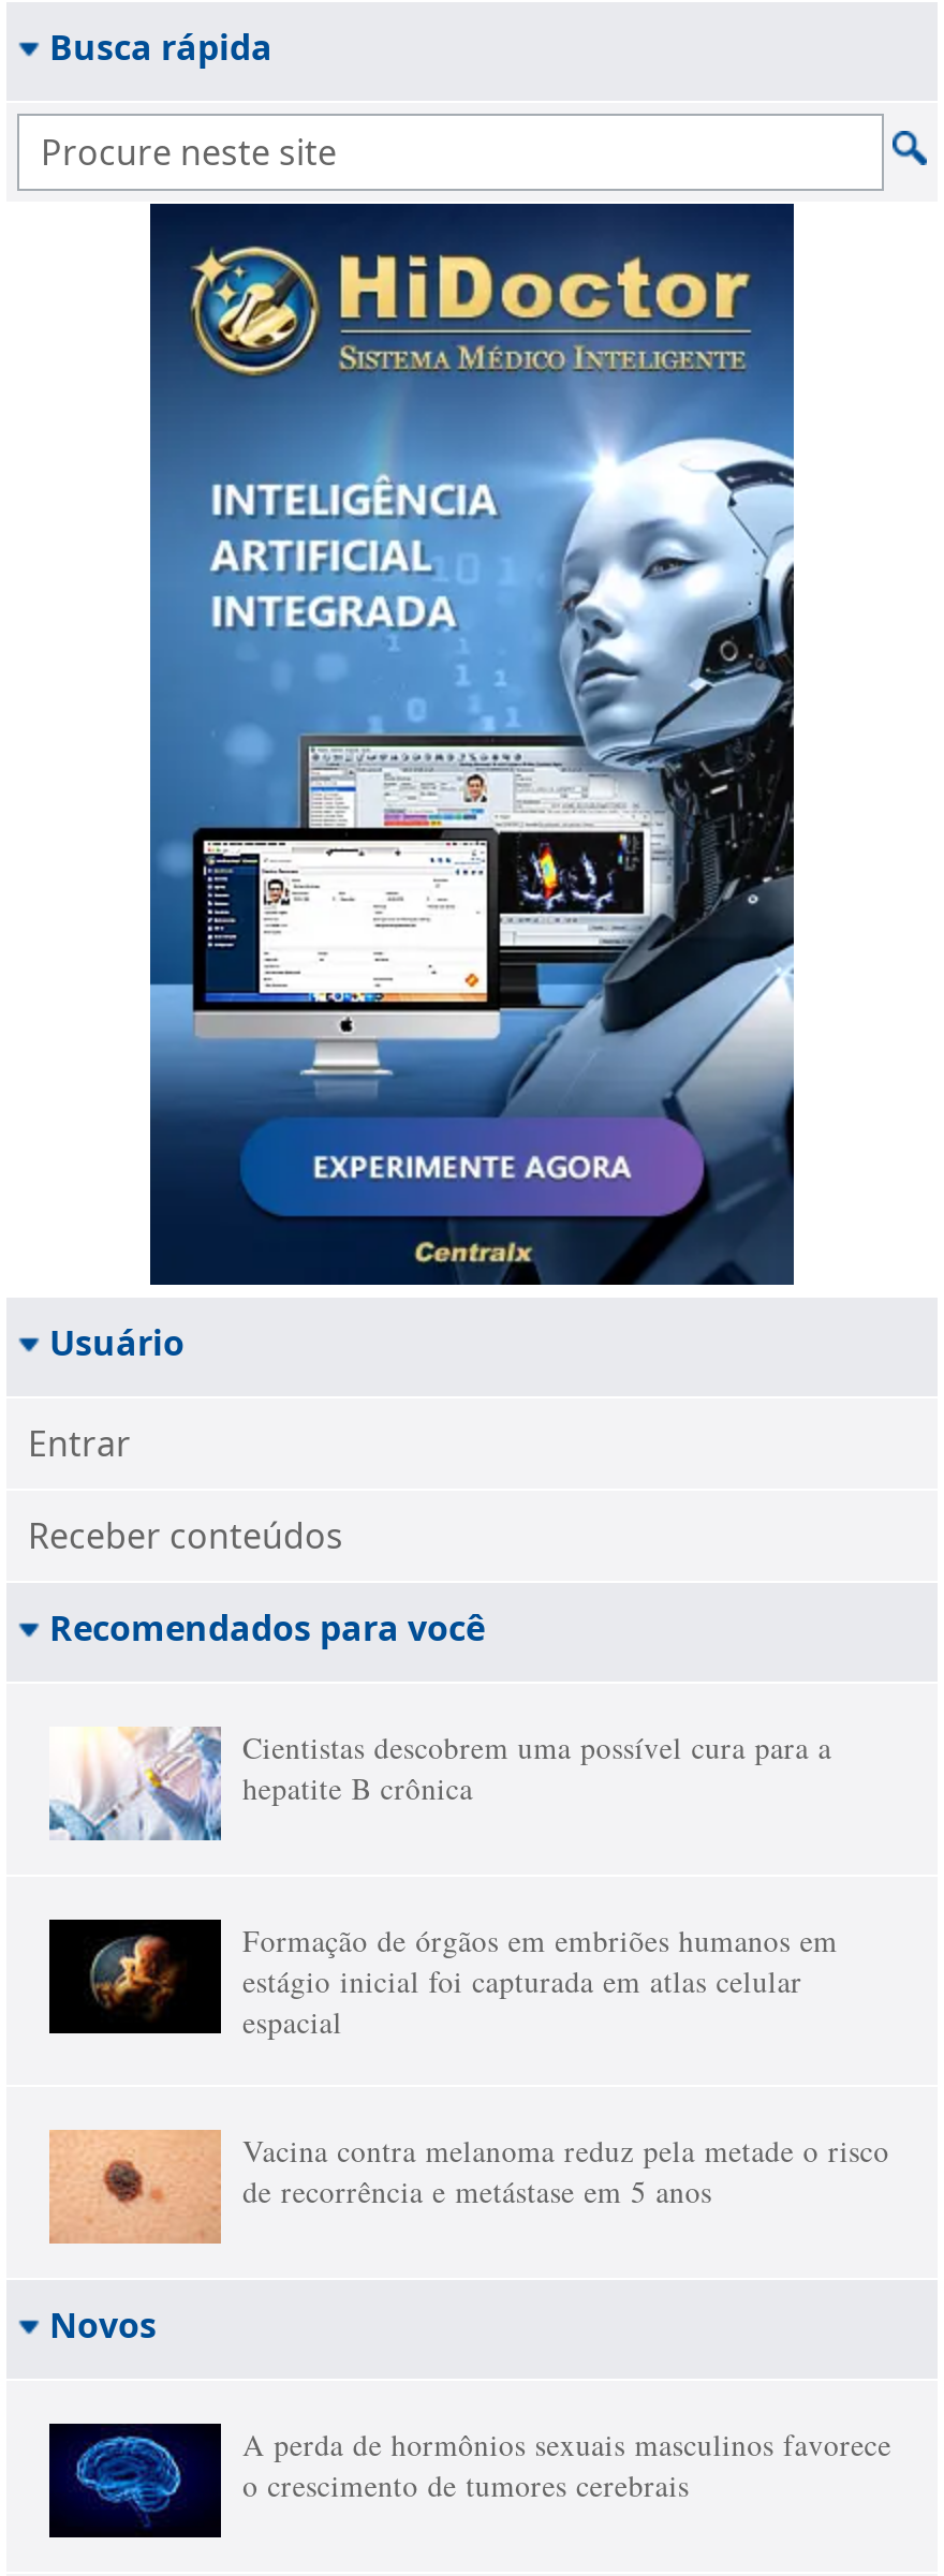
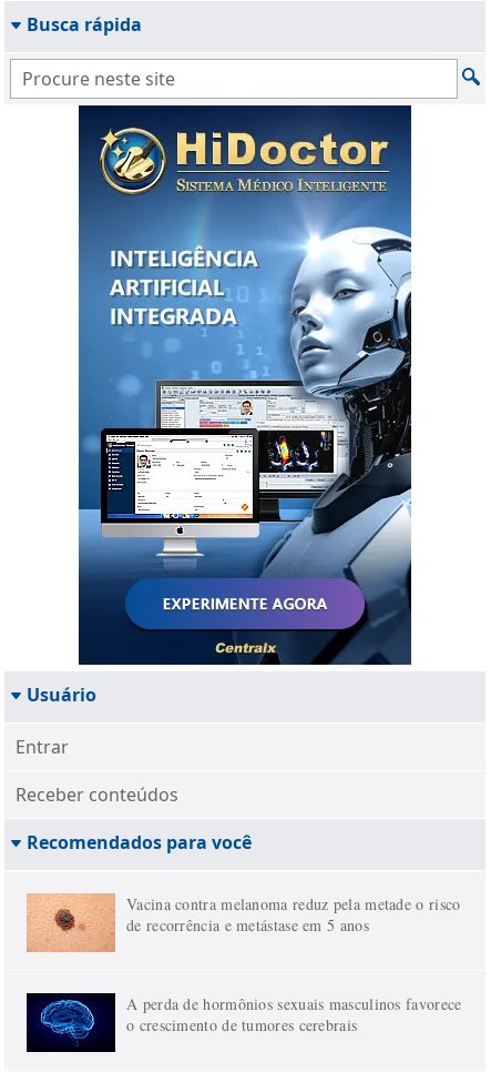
- [image]
- Cientistas descobrem uma possível cura para a
- hepatite B crônica

- [image]
- Formação de órgãos em embriões humanos em
- estágio inicial foi capturada em atlas celular
- espacial

- Novos
